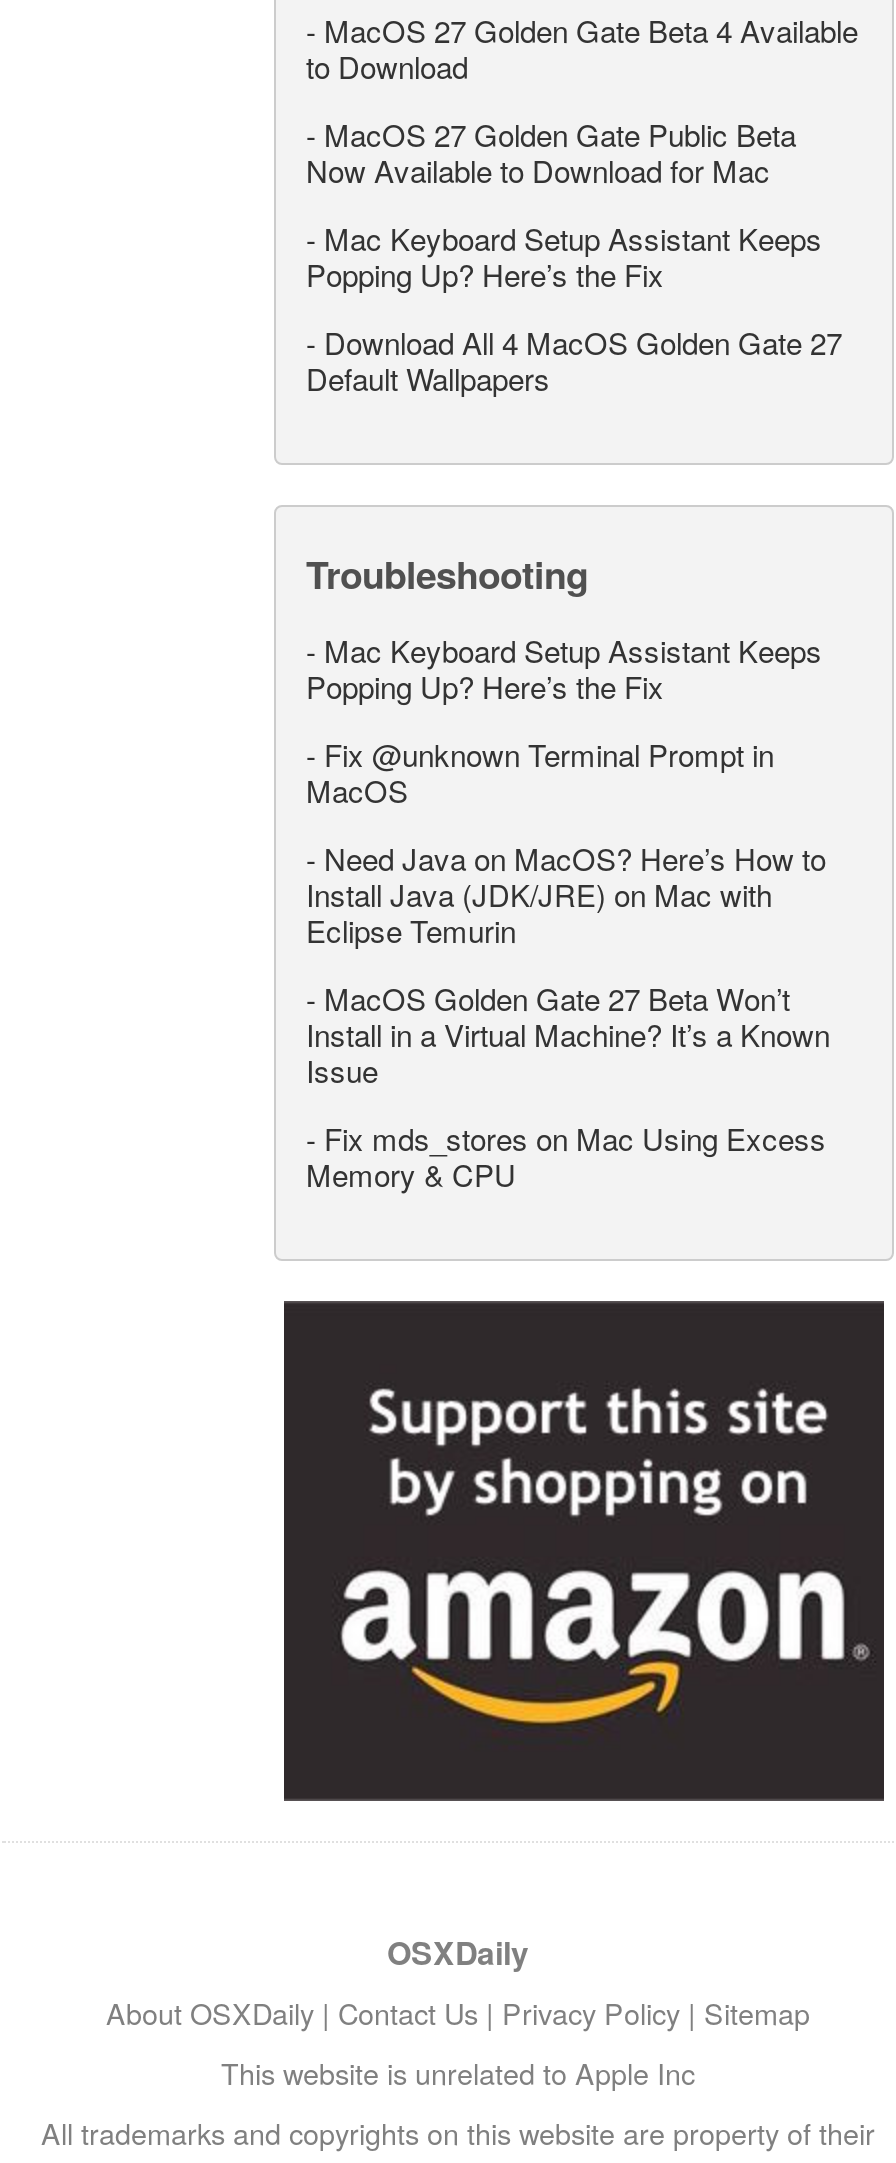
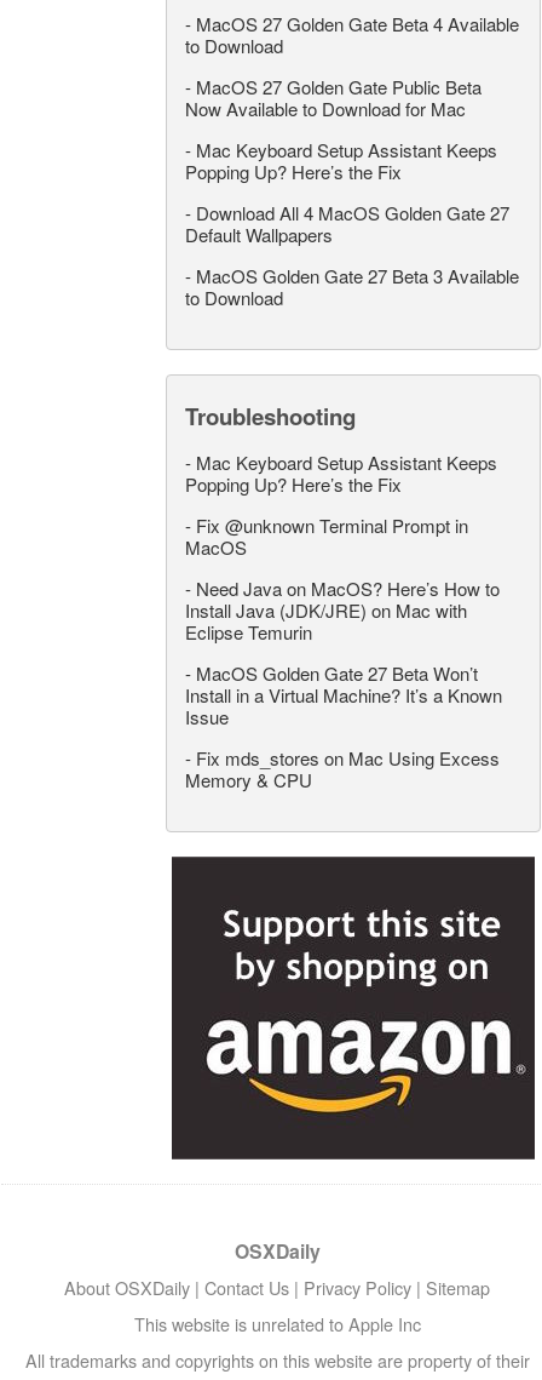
+ - MacOS Golden Gate 27 Beta 3 Available
+ to Download
